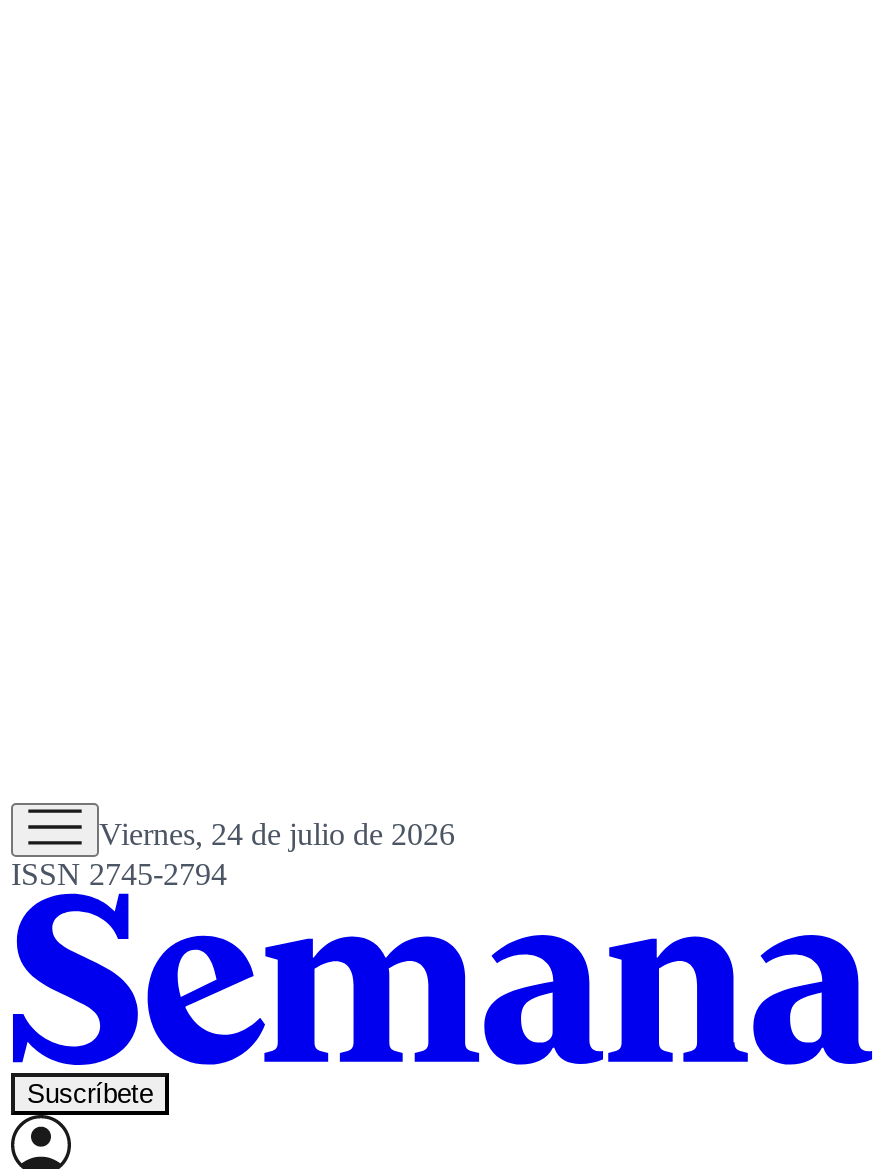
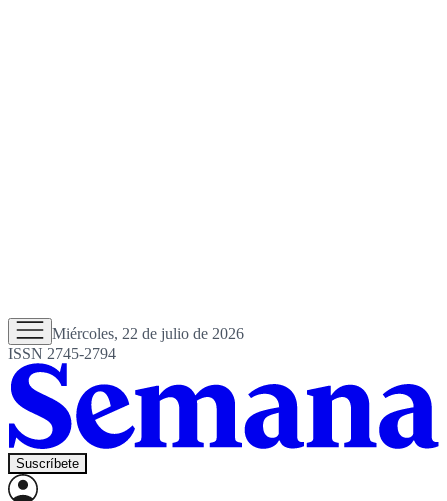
- Viernes, 24 de julio de 2026
+ Miércoles, 22 de julio de 2026
